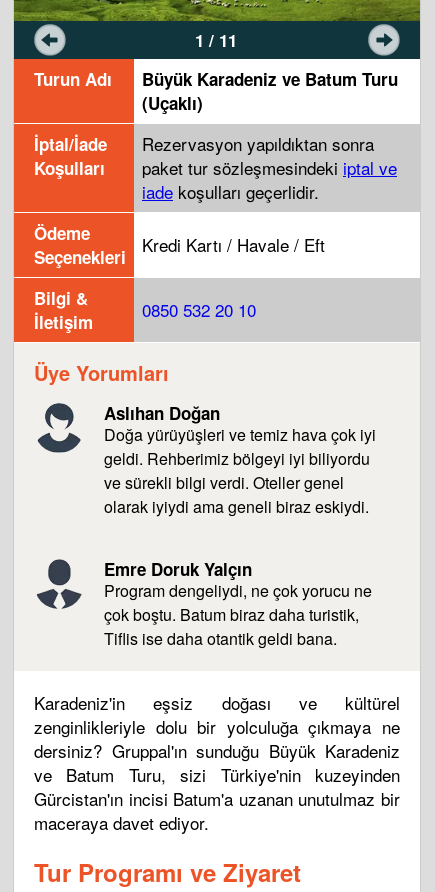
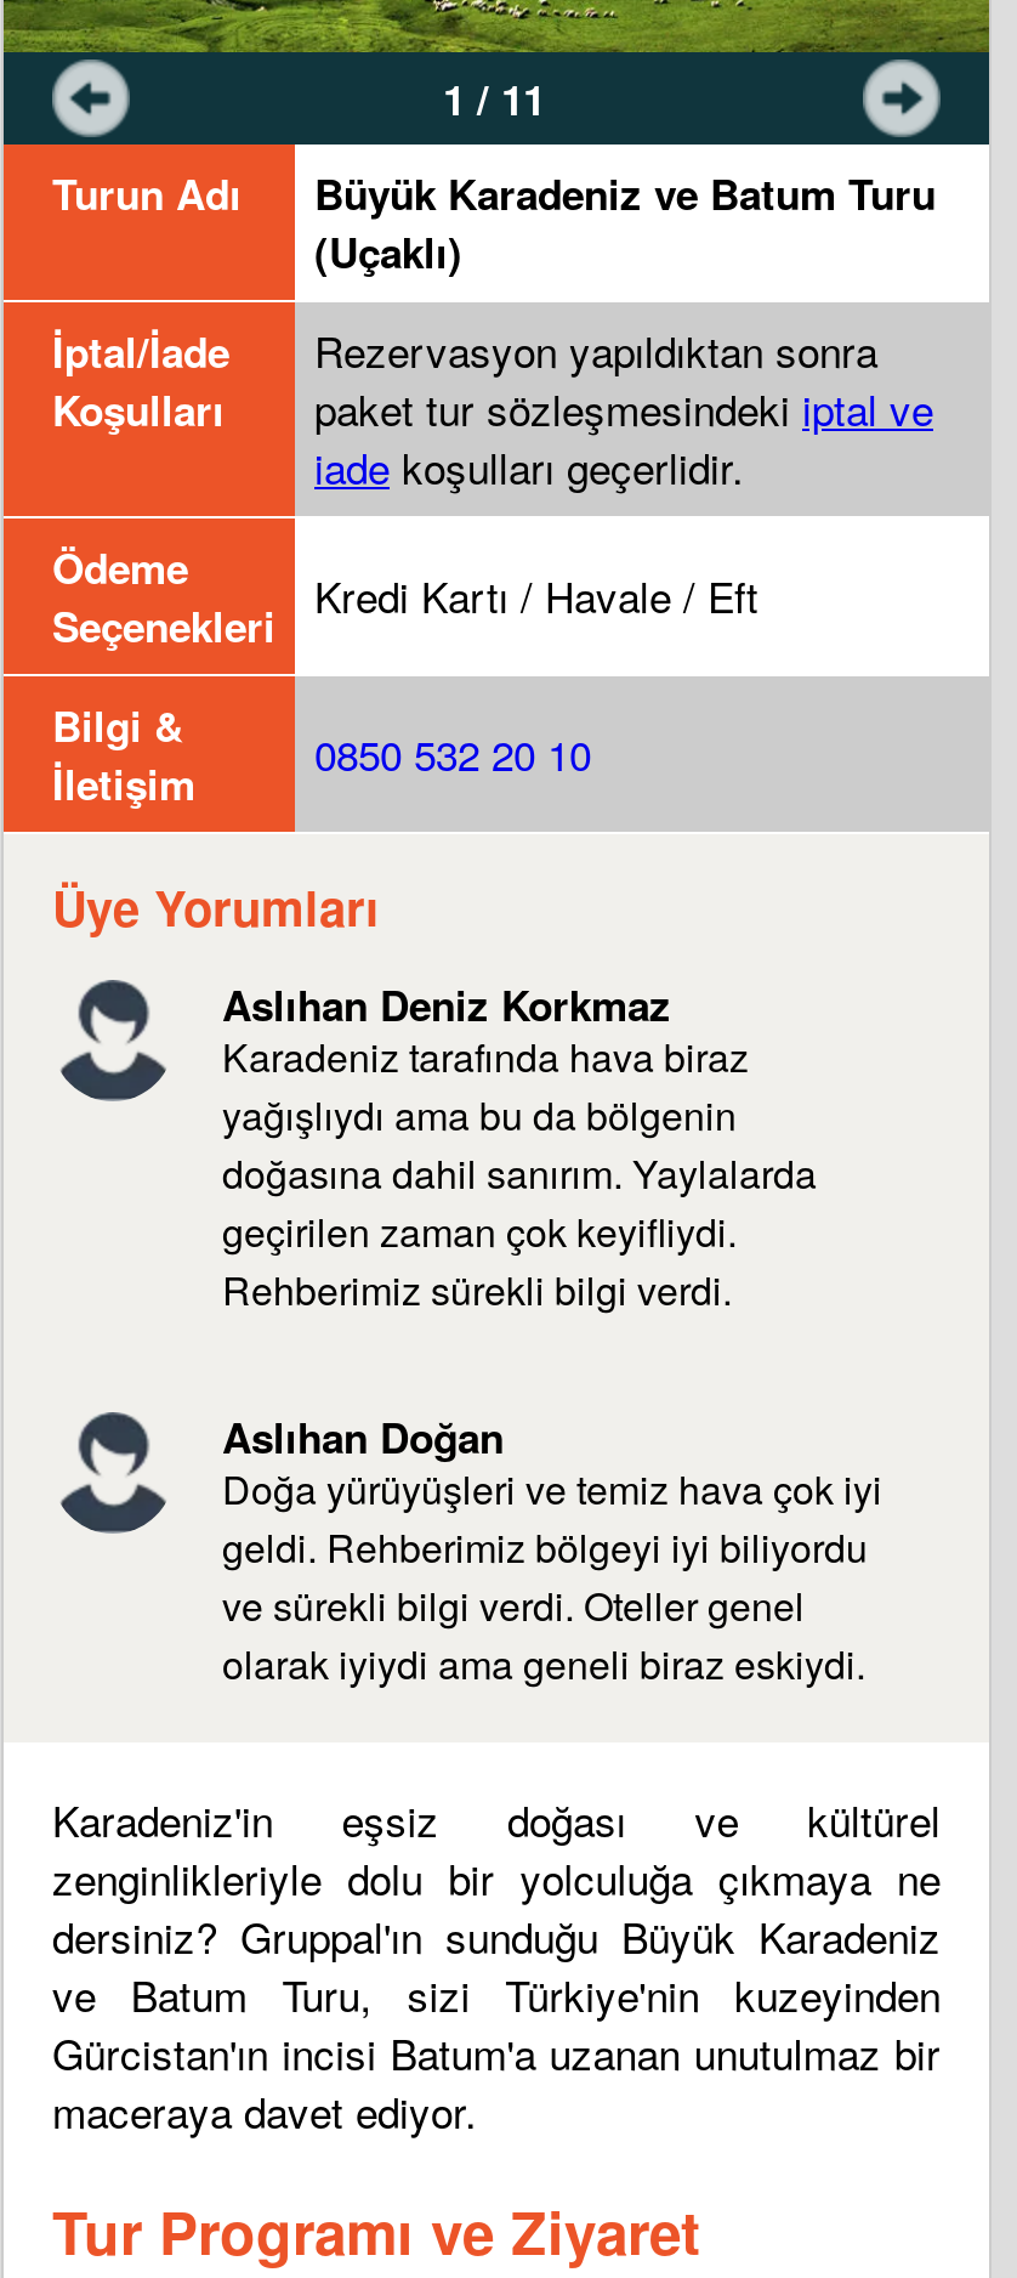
+ Aslıhan Deniz Korkmaz
+ Karadeniz tarafında hava biraz
+ yağışlıydı ama bu da bölgenin
+ doğasına dahil sanırım. Yaylalarda
+ geçirilen zaman çok keyifliydi.
+ Rehberimiz sürekli bilgi verdi.

moved down: Aslıhan Doğan | Doğa yürüyüşleri ve temiz hava çok iyi | geldi. Rehberimiz bölgeyi iyi biliyordu | ve sürekli bilgi verdi. Oteller genel | olarak iyiydi ama geneli biraz eskiydi.

- [image]
- Emre Doruk Yalçın
- Program dengeliydi, ne çok yorucu ne
- çok boştu. Batum biraz daha turistik,
- Tiflis ise daha otantik geldi bana.
